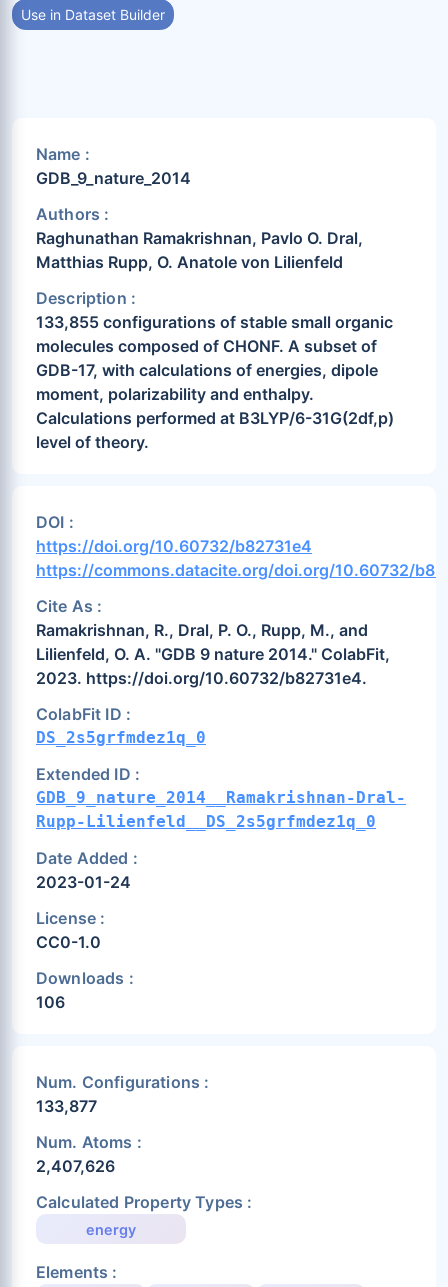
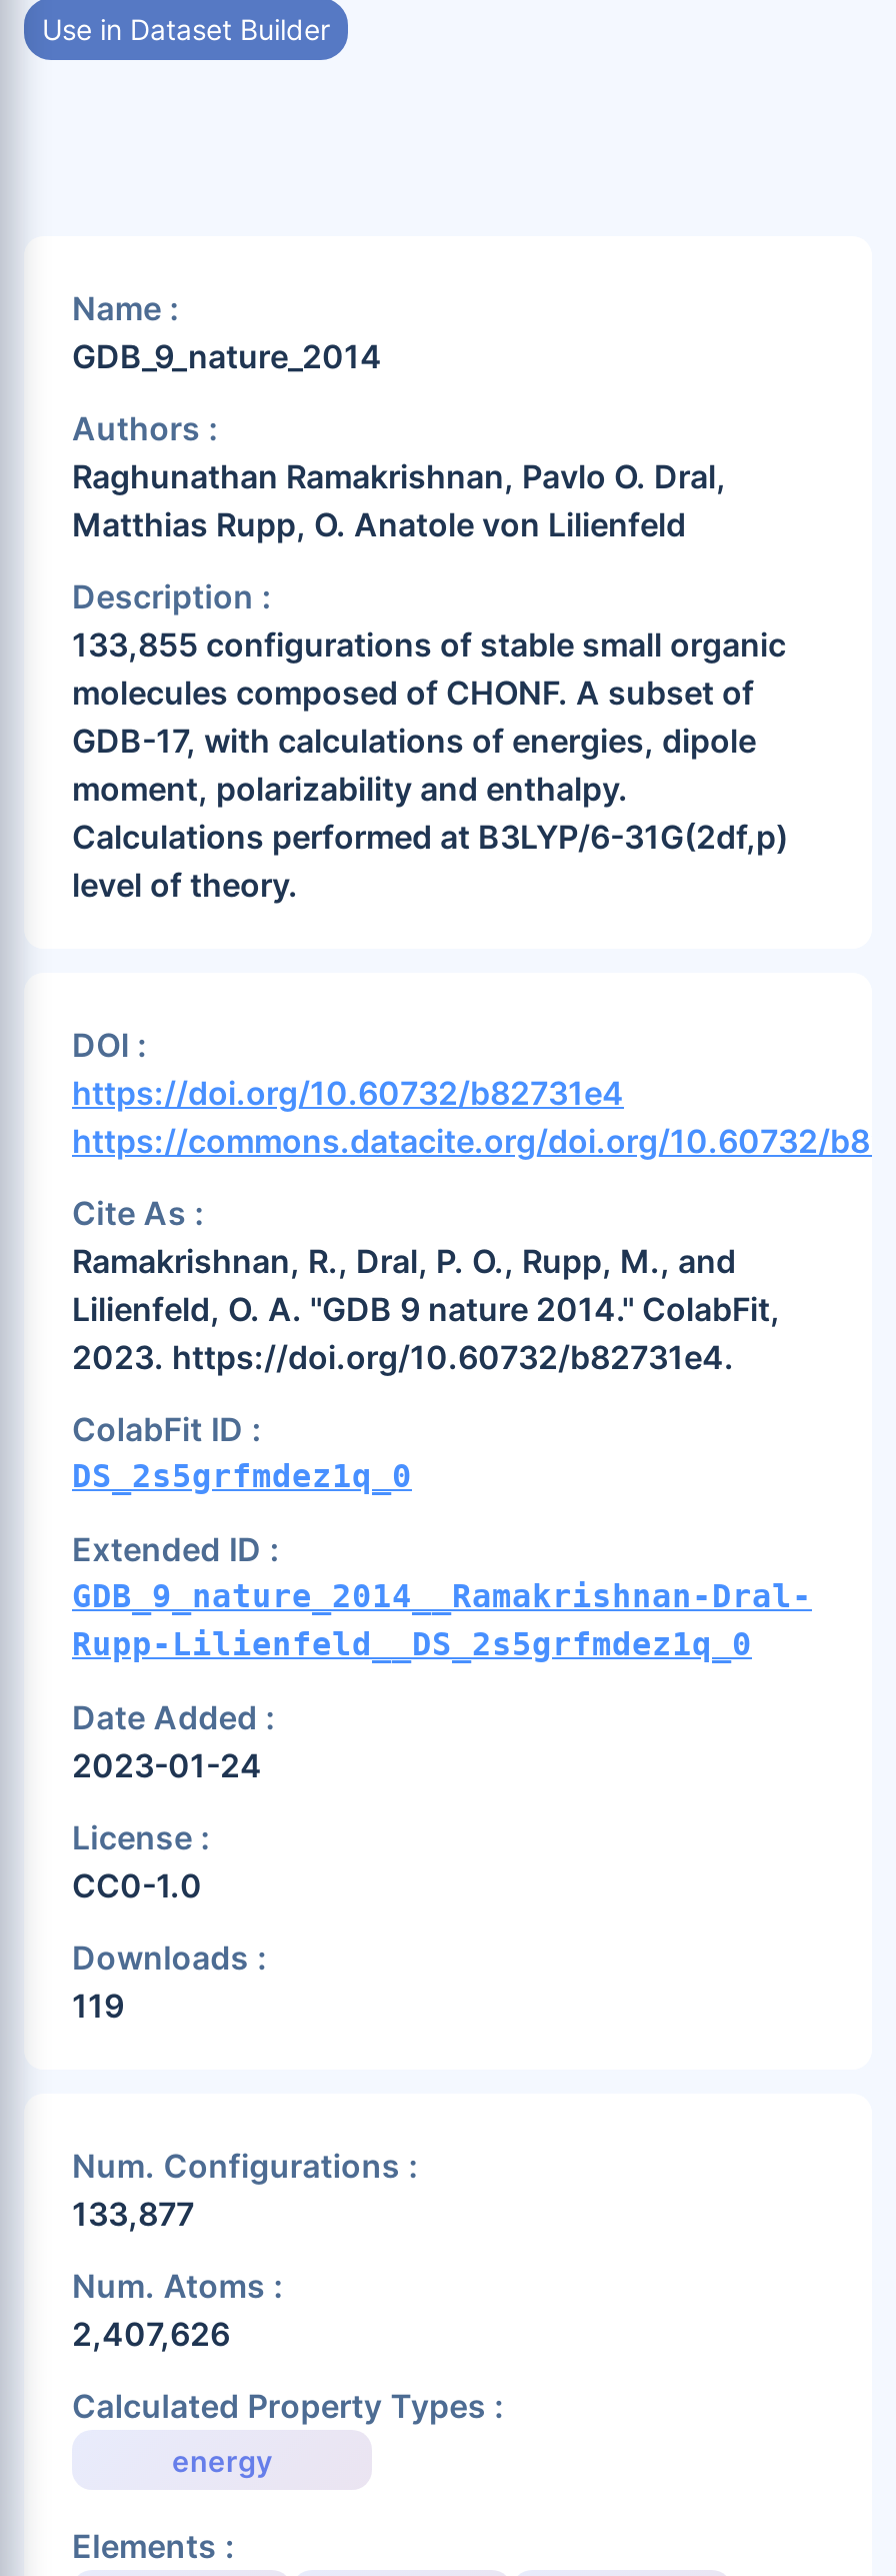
- 106
+ 119
